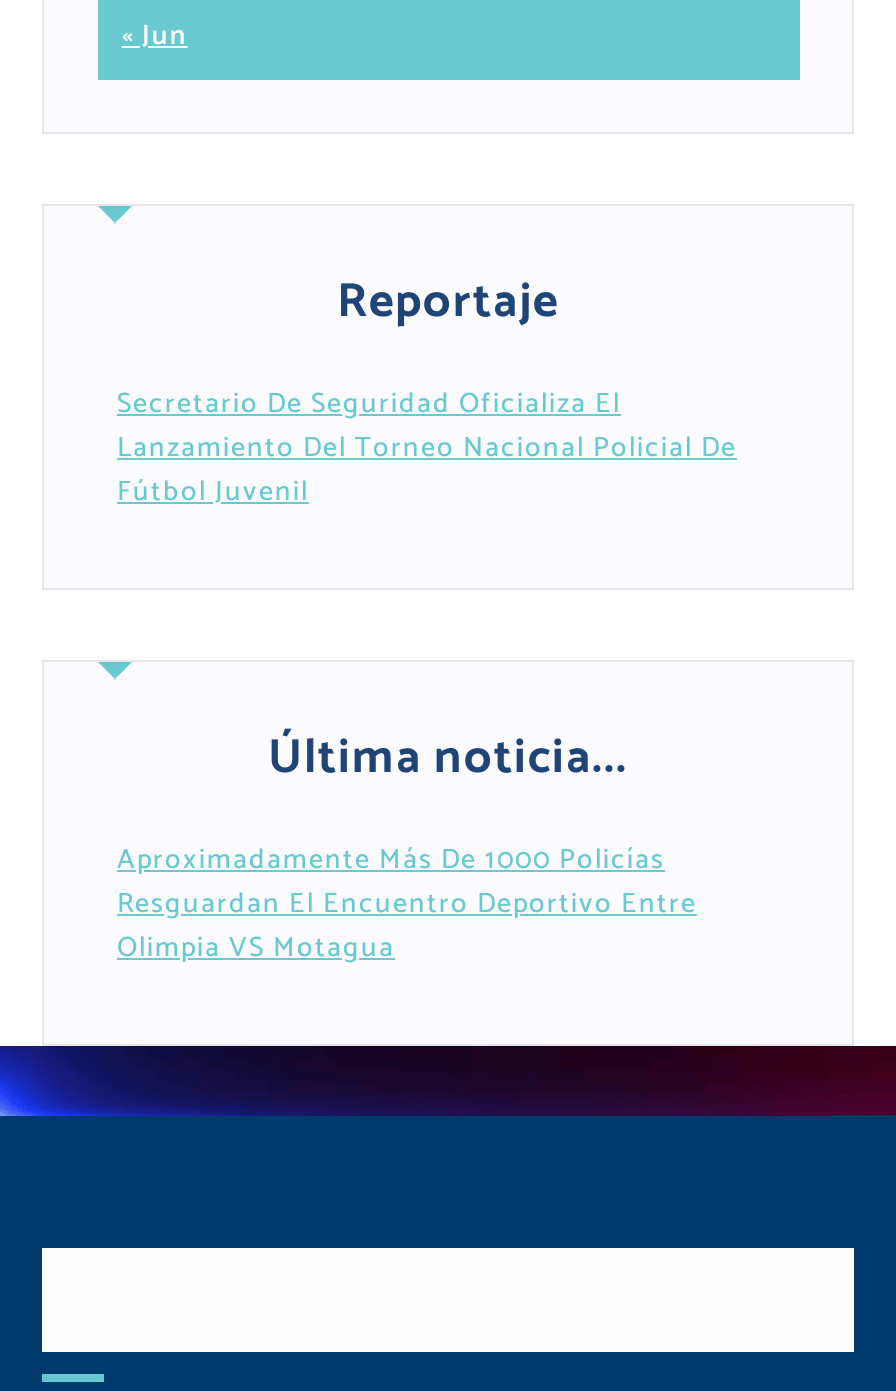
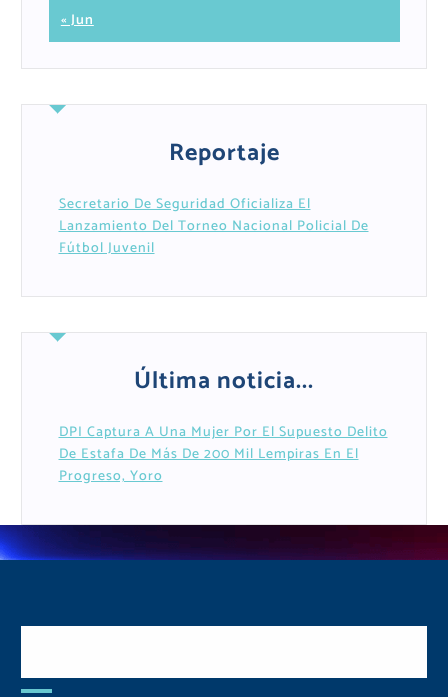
- Aproximadamente Más De 1000 Policías
- Resguardan El Encuentro Deportivo Entre
- Olimpia VS Motagua
+ DPI Captura A Una Mujer Por El Supuesto Delito
+ De Estafa De Más De 200 Mil Lempiras En El
+ Progreso, Yoro
